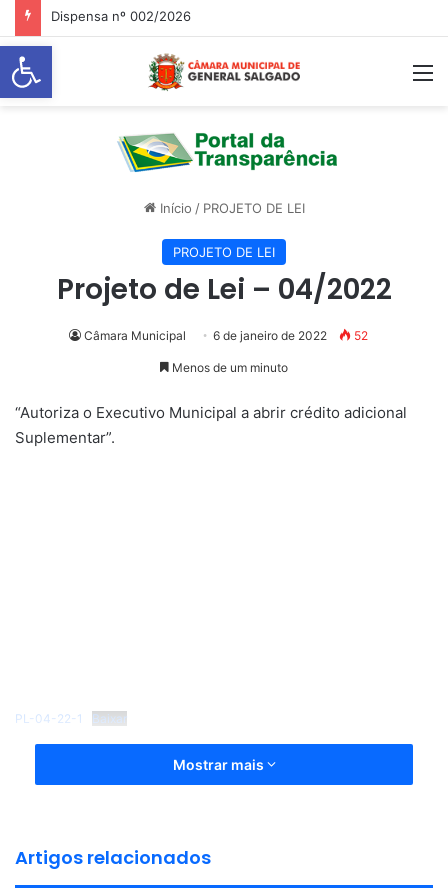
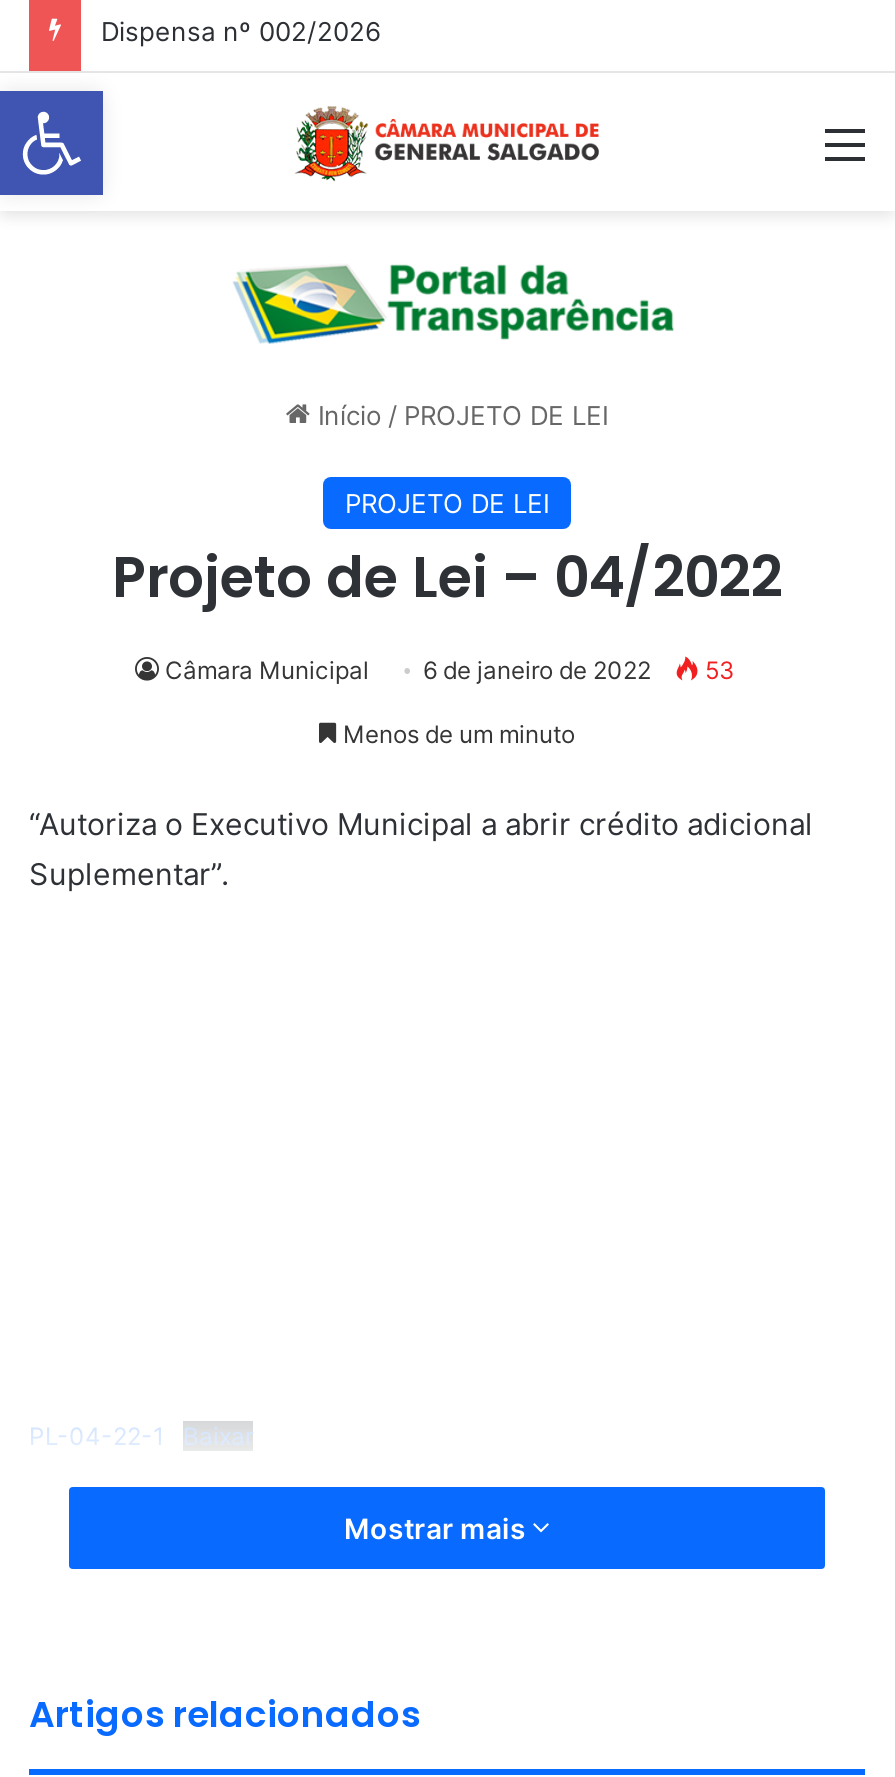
- Câmara Municipal 6 de janeiro de 2022 52
+ Câmara Municipal 6 de janeiro de 2022 53
